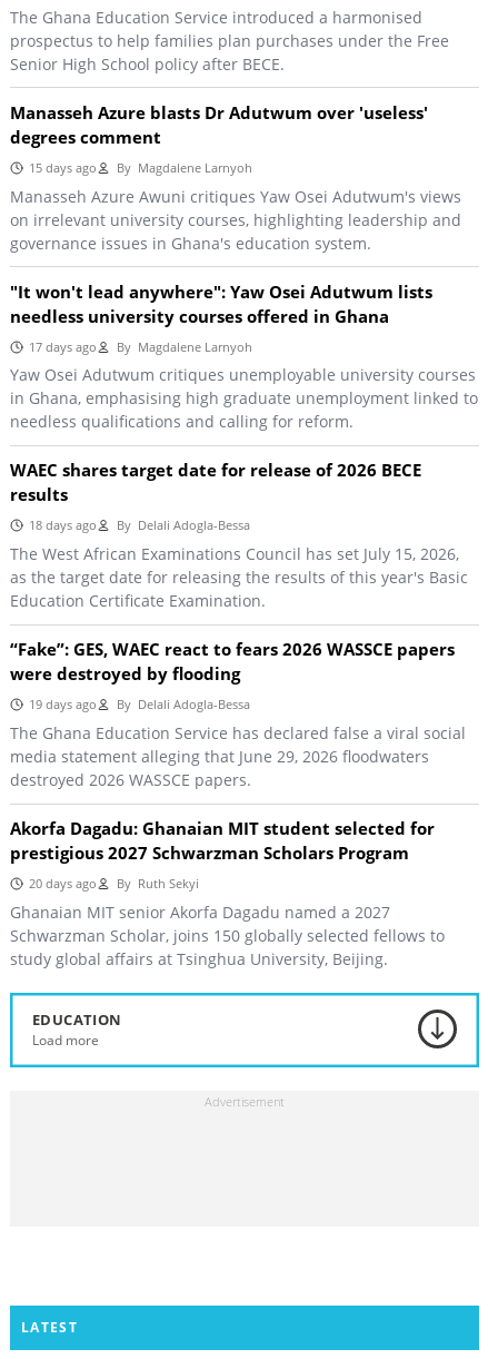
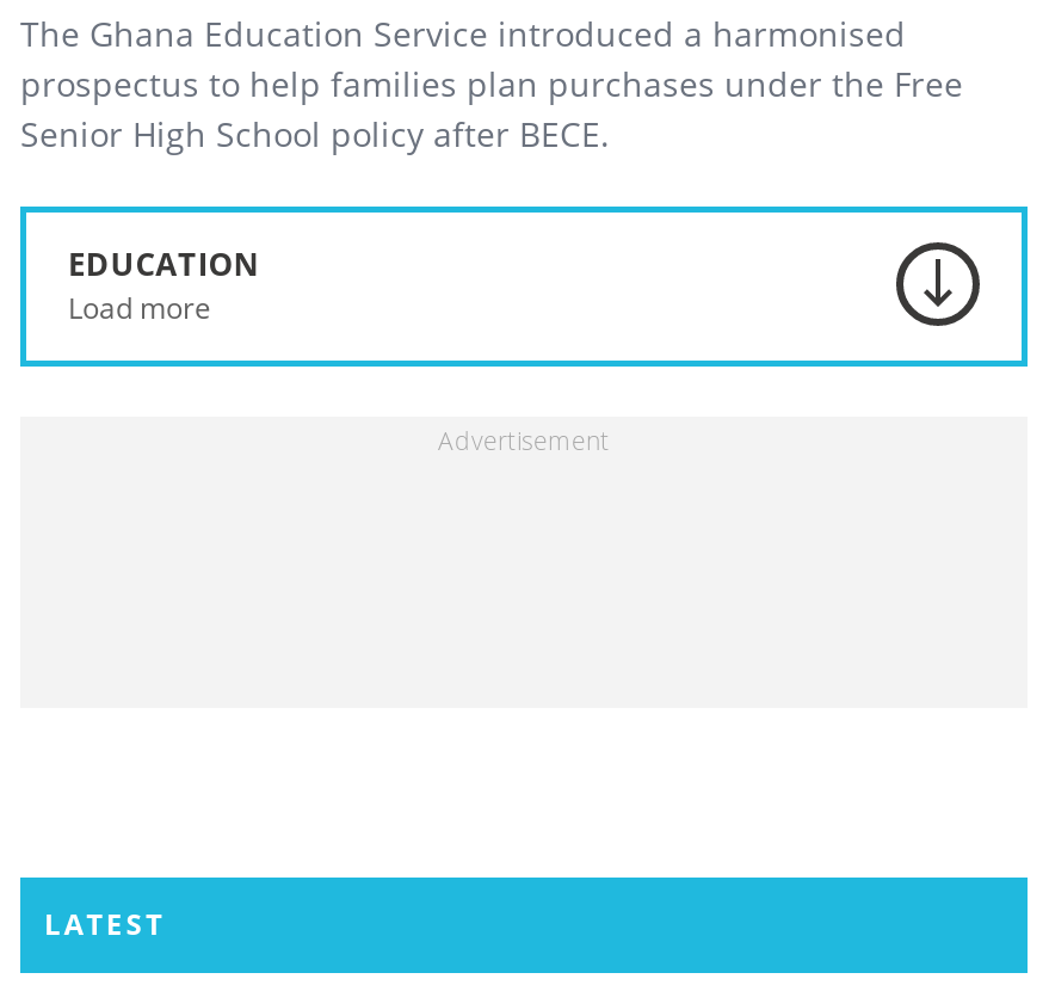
- Manasseh Azure blasts Dr Adutwum over 'useless'
- degrees comment
- 15 days ago
- By Magdalene Larnyoh
- Manasseh Azure Awuni critiques Yaw Osei Adutwum's views
- on irrelevant university courses, highlighting leadership and
- governance issues in Ghana's education system.
- "It won't lead anywhere": Yaw Osei Adutwum lists
- needless university courses offered in Ghana
- 17 days ago
- By Magdalene Larnyoh
- Yaw Osei Adutwum critiques unemployable university courses
- in Ghana, emphasising high graduate unemployment linked to
- needless qualifications and calling for reform.
- WAEC shares target date for release of 2026 BECE
- results
- 18 days ago
- By Delali Adogla-Bessa
- The West African Examinations Council has set July 15, 2026,
- as the target date for releasing the results of this year's Basic
- Education Certificate Examination.
- “Fake”: GES, WAEC react to fears 2026 WASSCE papers
- were destroyed by flooding
- 19 days ago
- By Delali Adogla-Bessa
- The Ghana Education Service has declared false a viral social
- media statement alleging that June 29, 2026 floodwaters
- destroyed 2026 WASSCE papers.
- Akorfa Dagadu: Ghanaian MIT student selected for
- prestigious 2027 Schwarzman Scholars Program
- 20 days ago
- By Ruth Sekyi
- Ghanaian MIT senior Akorfa Dagadu named a 2027
- Schwarzman Scholar, joins 150 globally selected fellows to
- study global affairs at Tsinghua University, Beijing.
